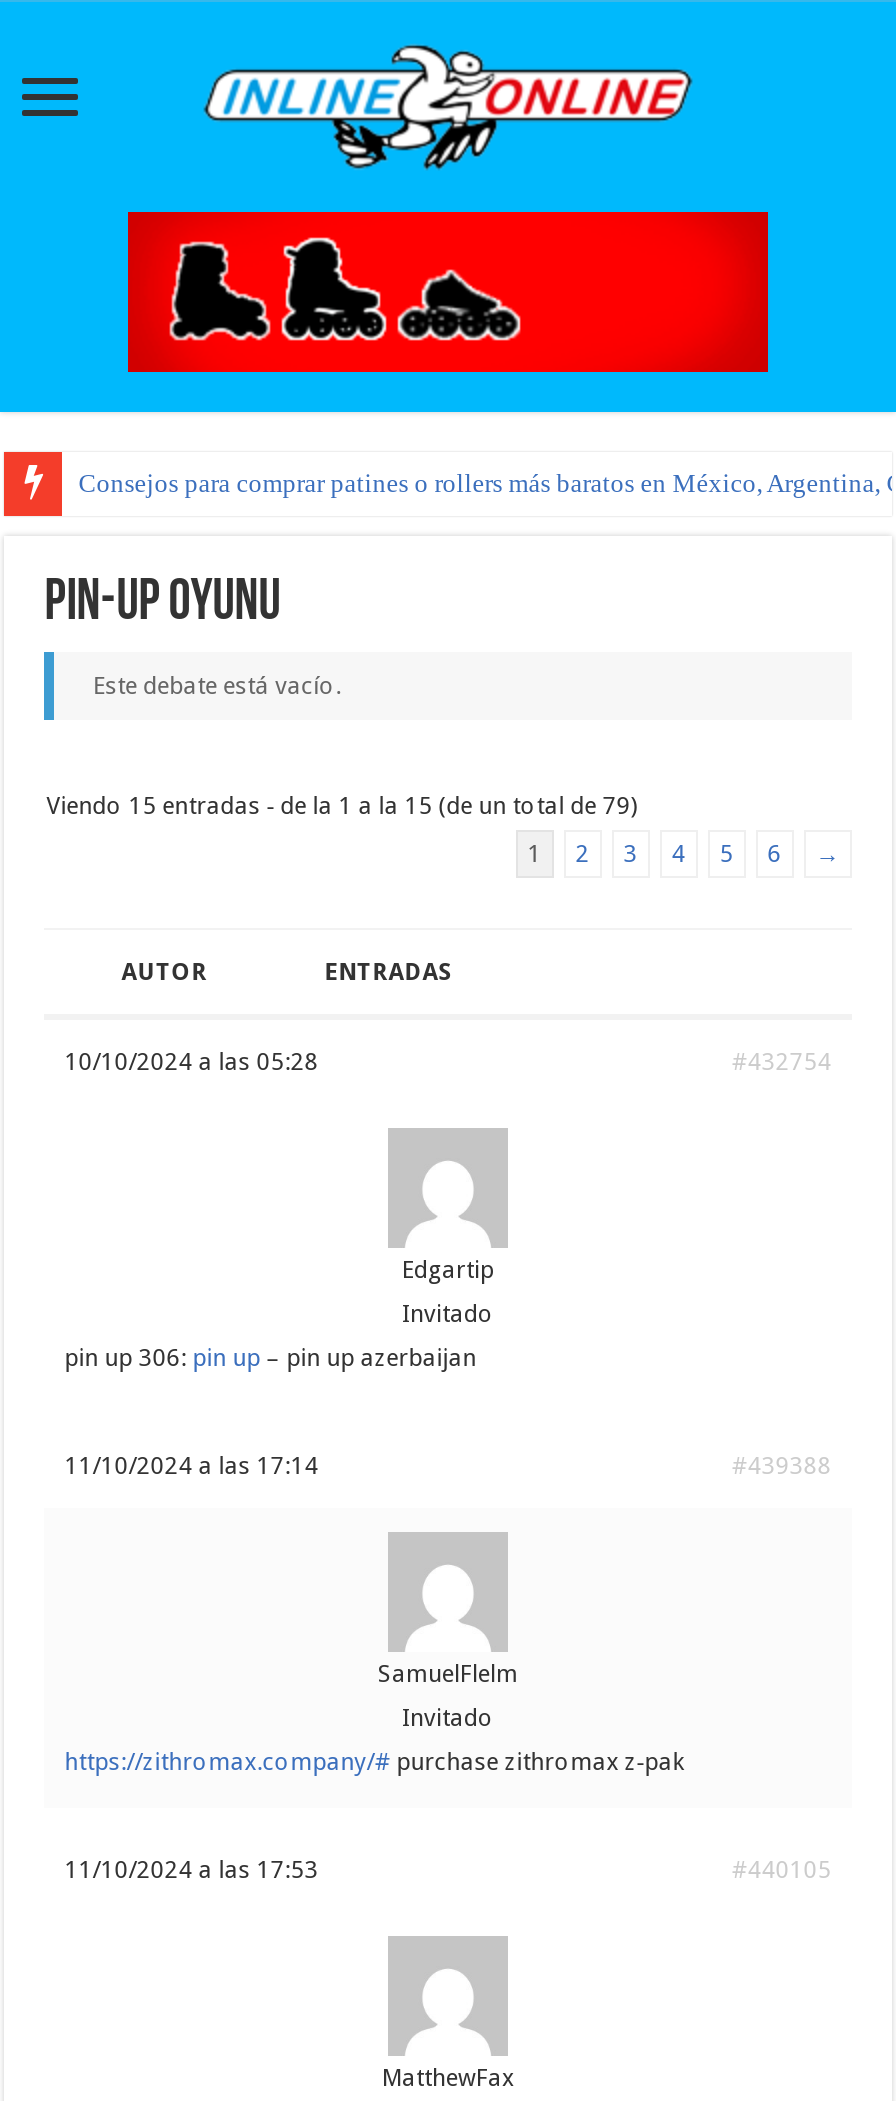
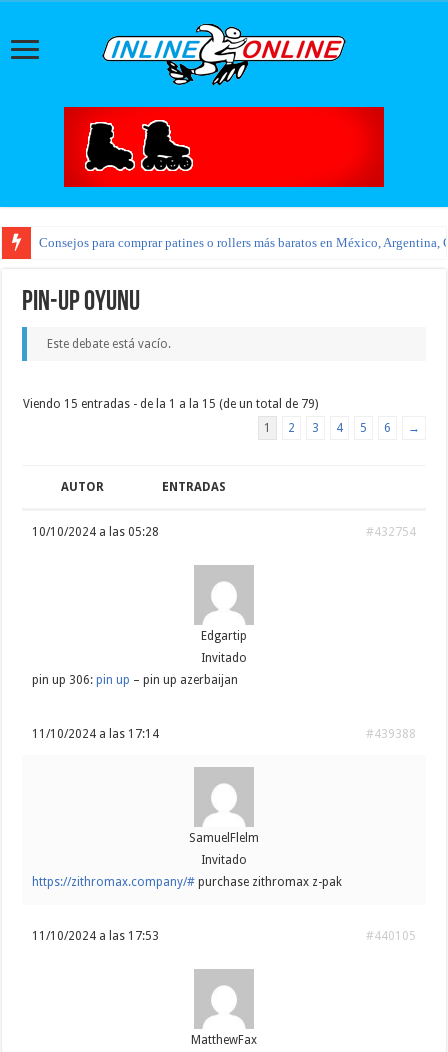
- [image]
